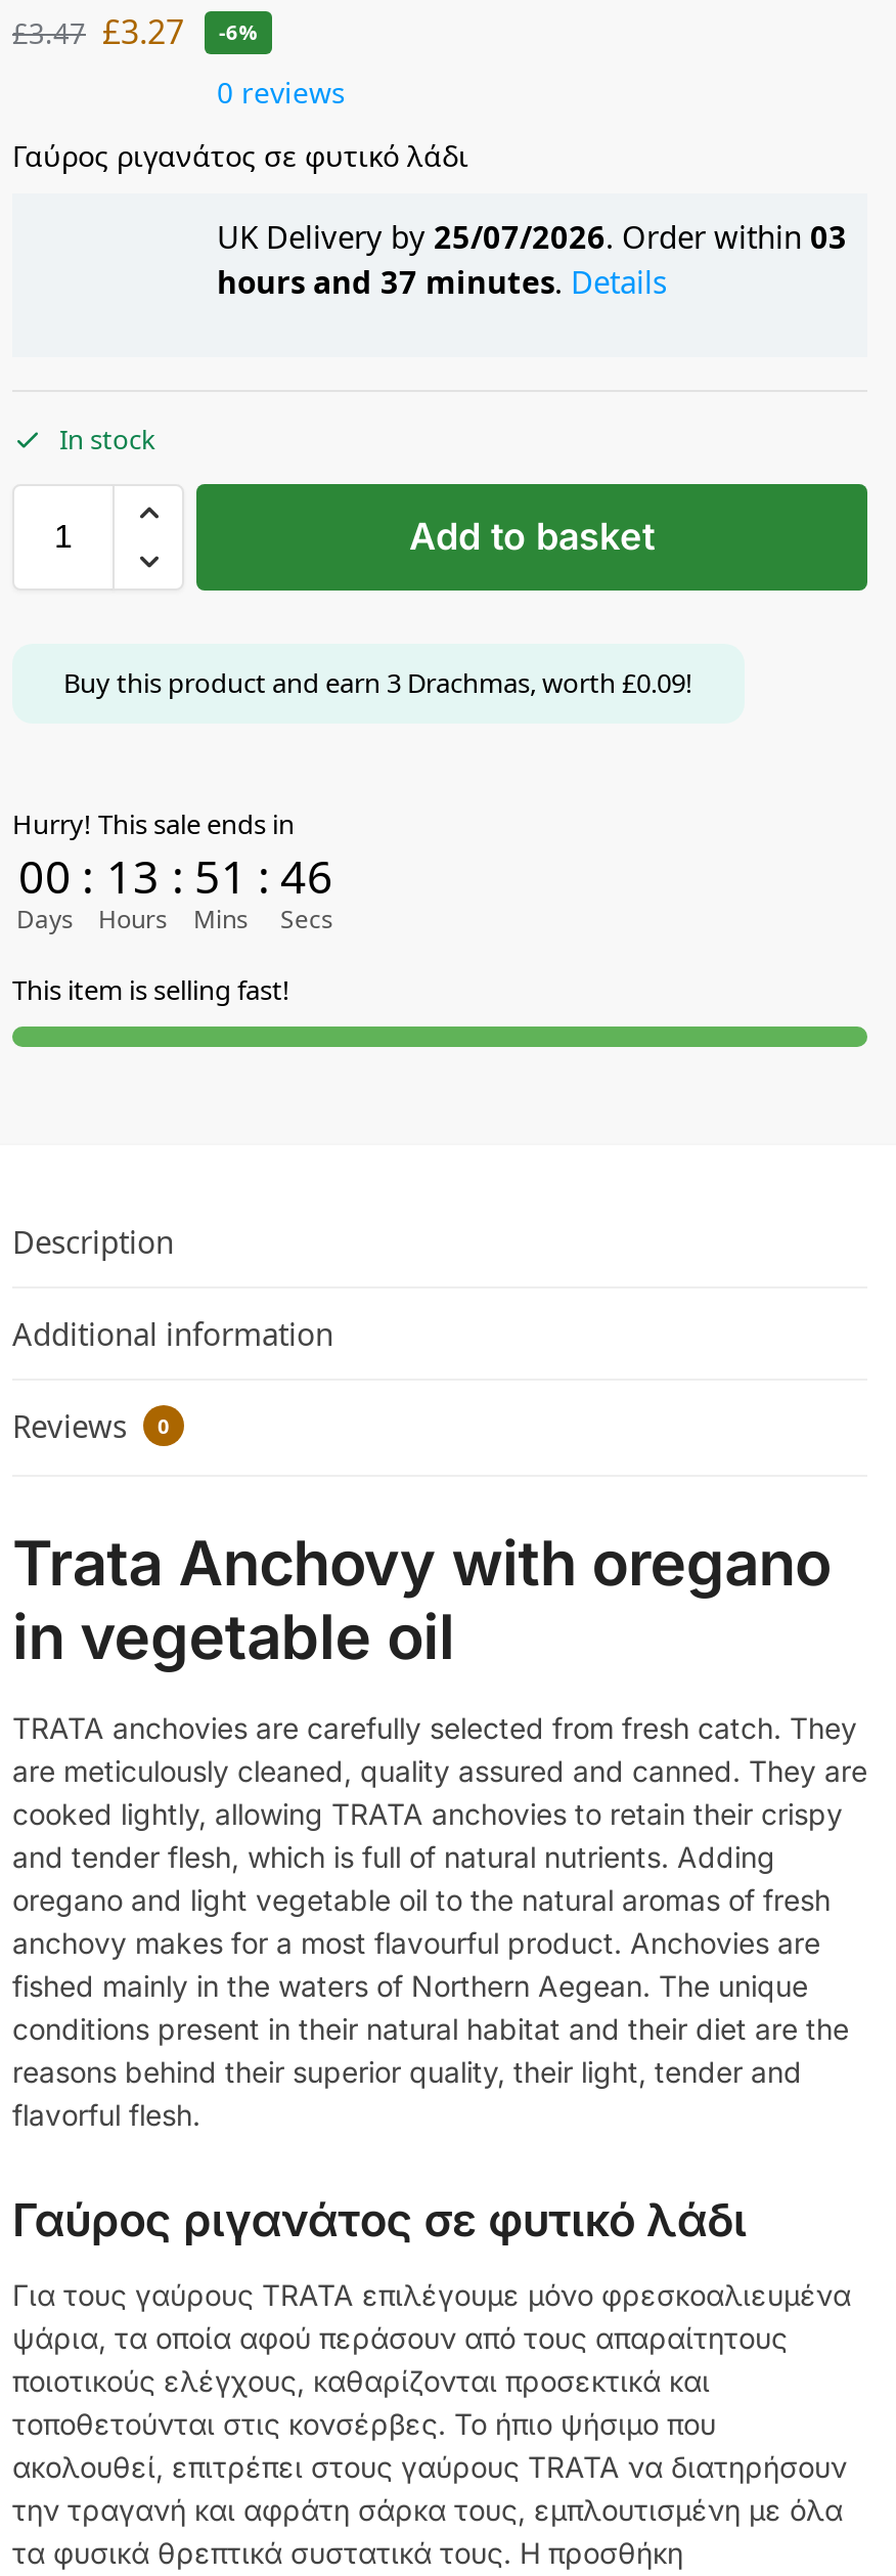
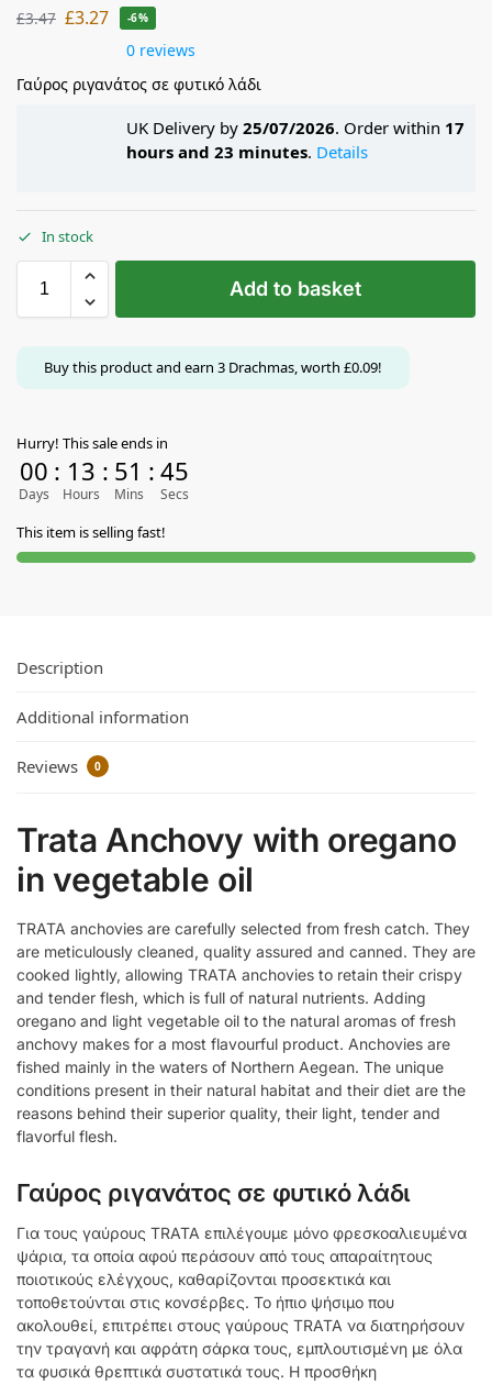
- UK Delivery by 25/07/2026. Order within 03
+ UK Delivery by 25/07/2026. Order within 17

- hours and 37 minutes. Details
+ hours and 23 minutes. Details
